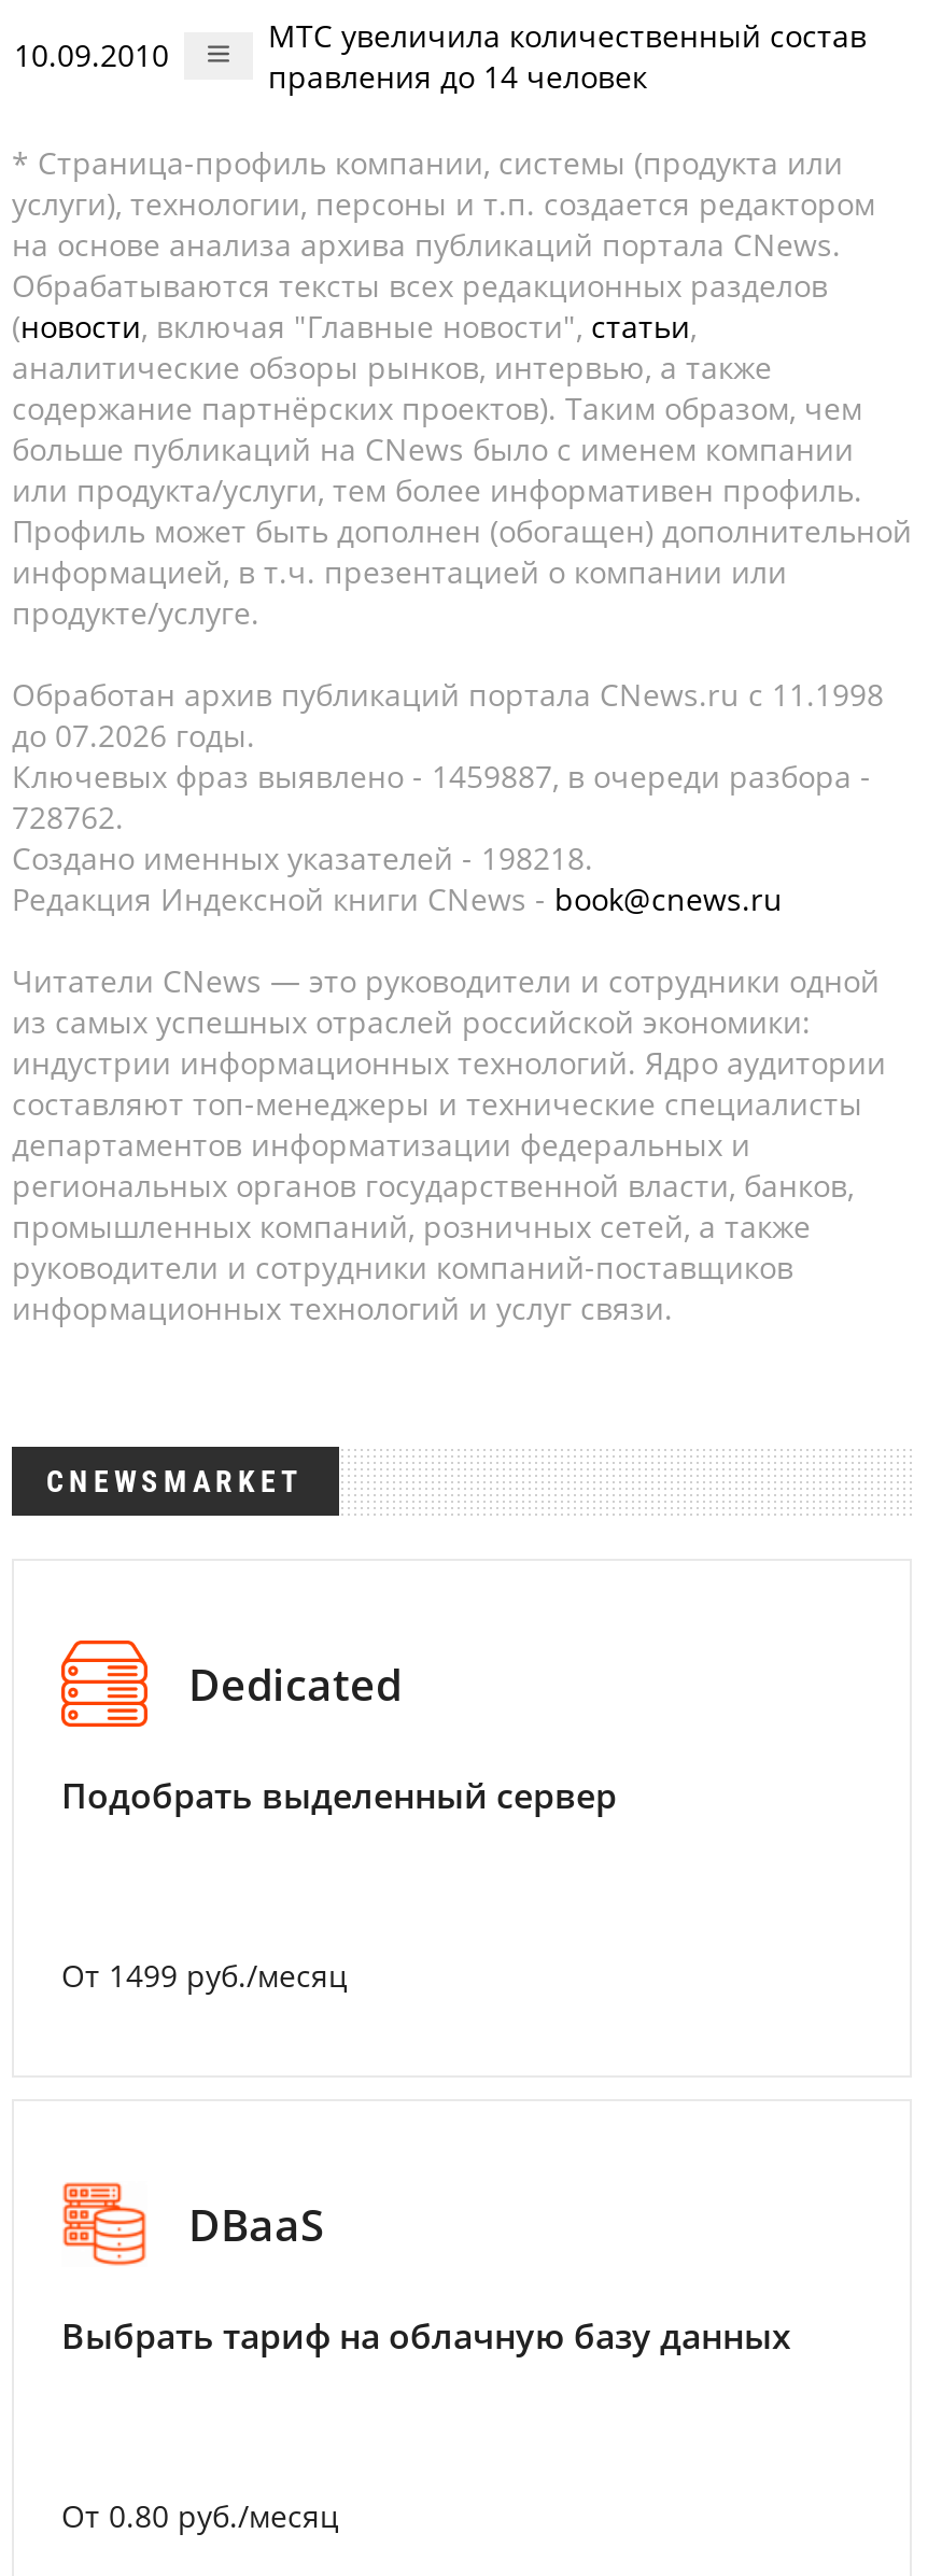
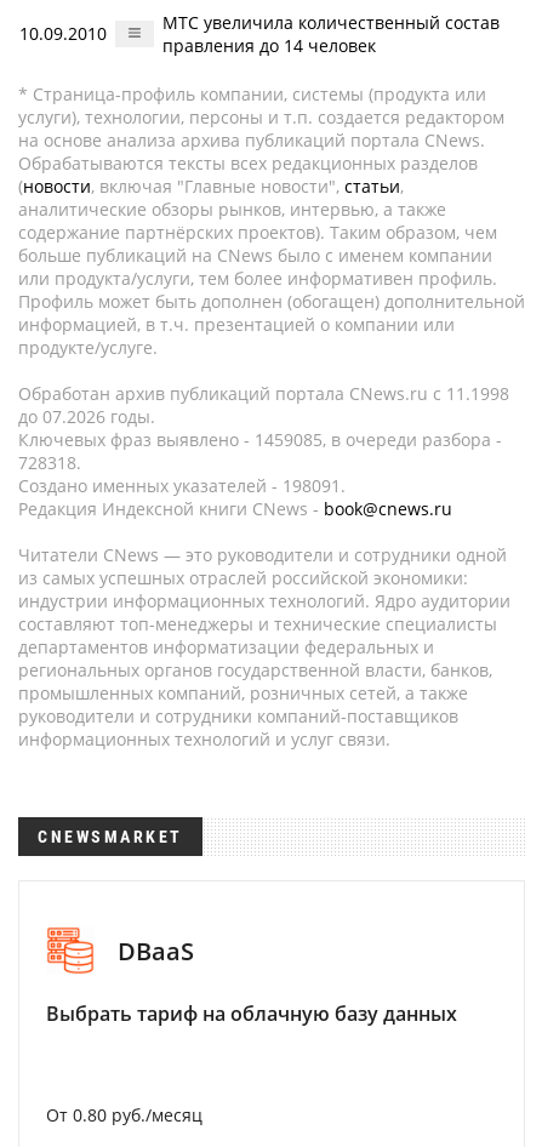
- Ключевых фраз выявлено - 1459887, в очереди разбора -
+ Ключевых фраз выявлено - 1459085, в очереди разбора -

- 728762.
+ 728318.

- Создано именных указателей - 198218.
+ Создано именных указателей - 198091.

- [image]
- Dedicated
- Подобрать выделенный сервер

- От 1499 руб./месяц
